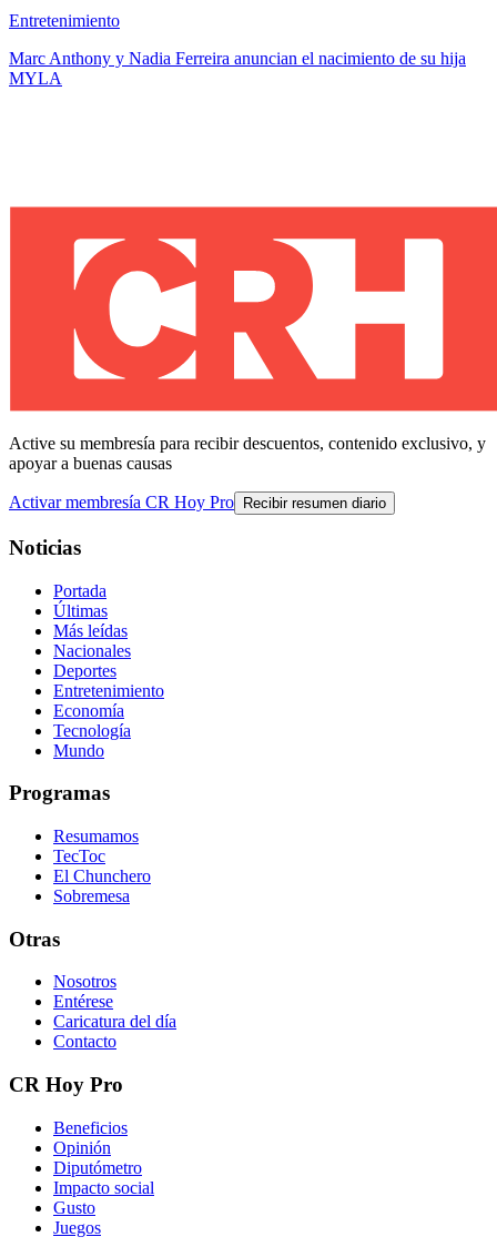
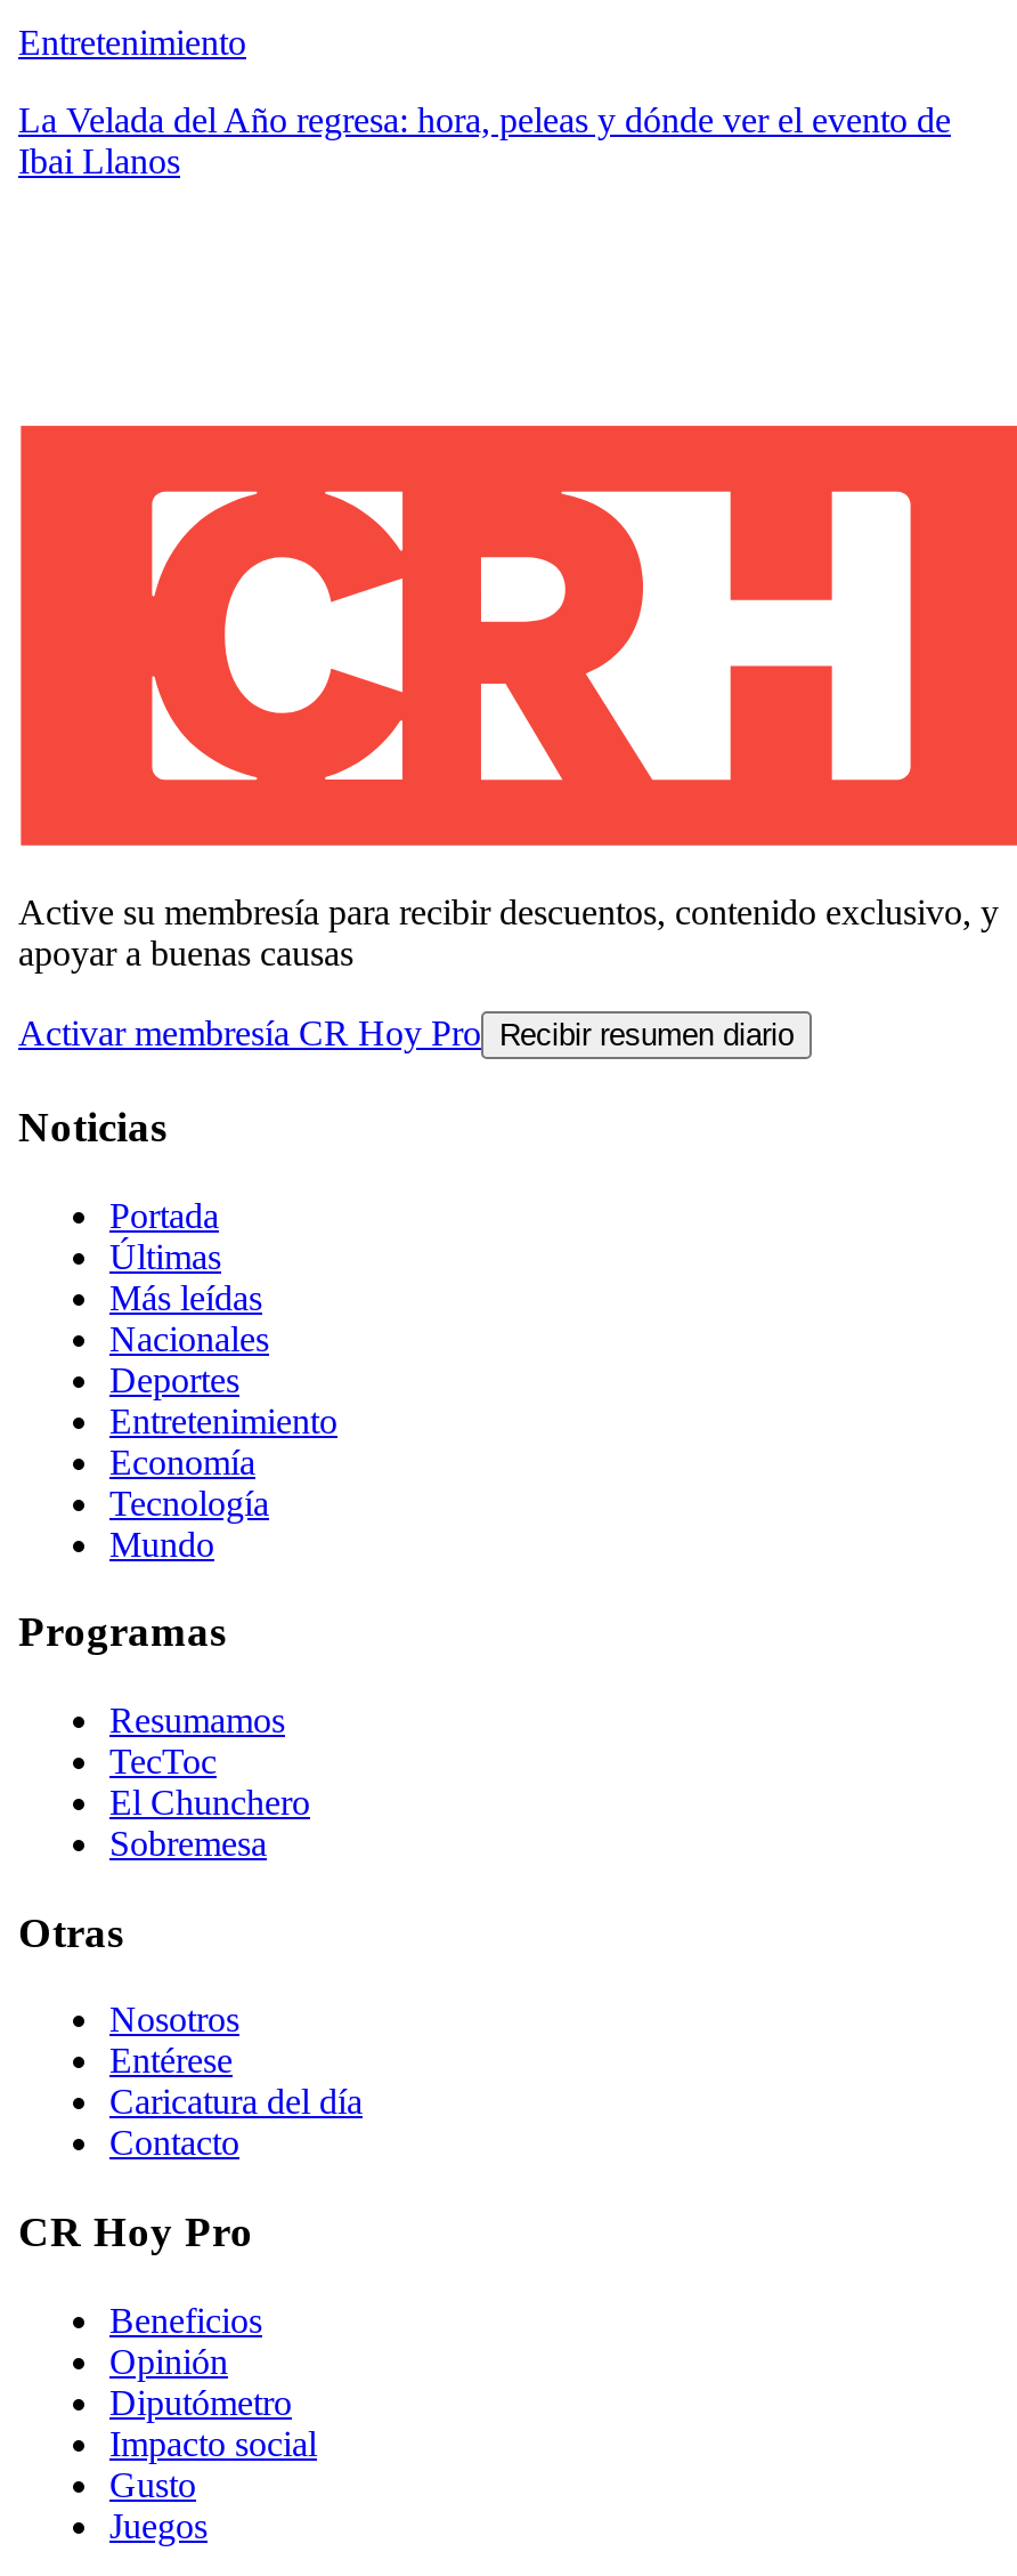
- Marc Anthony y Nadia Ferreira anuncian el nacimiento de su hija
- MYLA
+ La Velada del Año regresa: hora, peleas y dónde ver el evento de
+ Ibai Llanos
